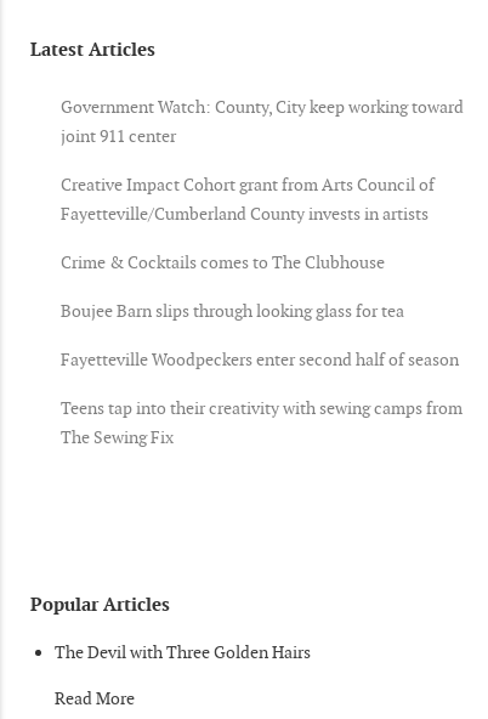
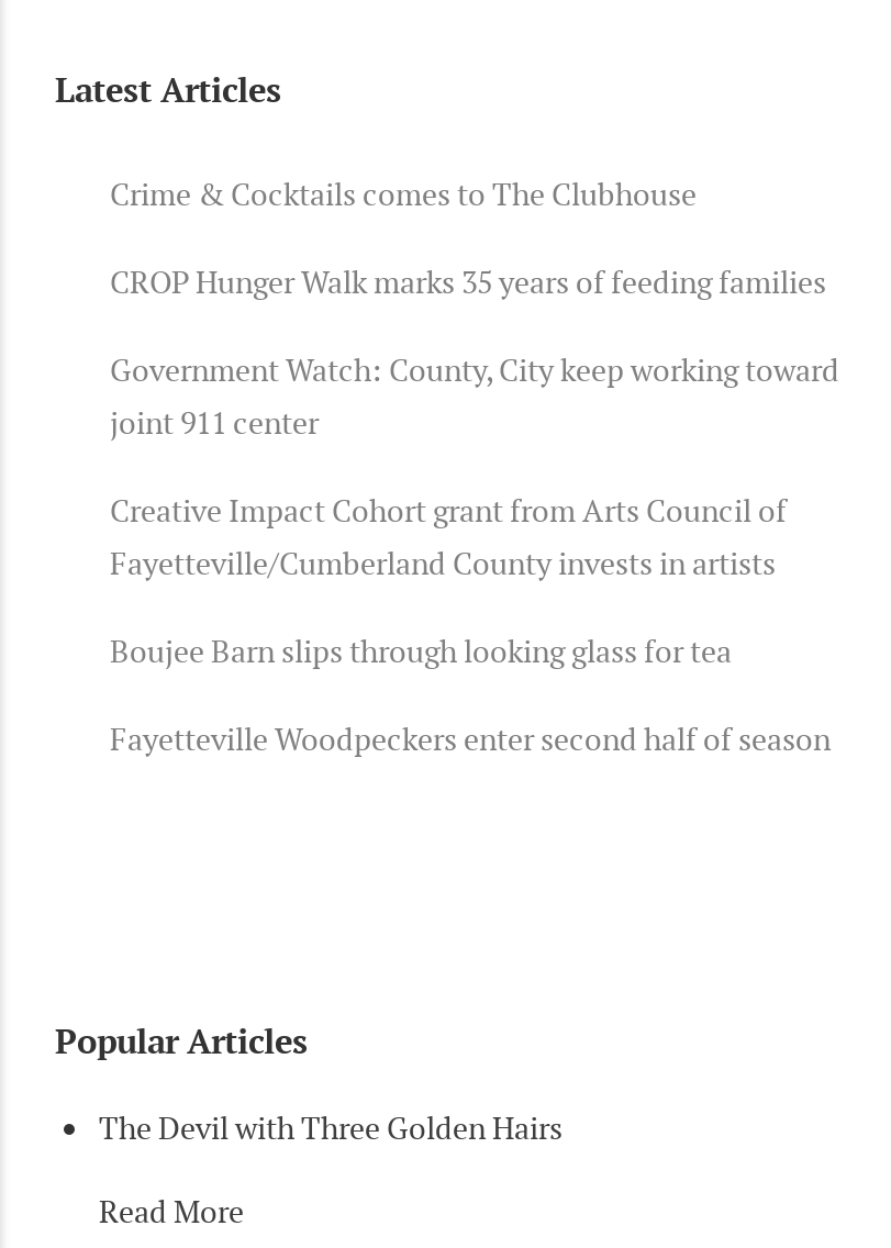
+ CROP Hunger Walk marks 35 years of feeding families

moved down: Government Watch: County, City keep working toward | joint 911 center | Creative Impact Cohort grant from Arts Council of | Fayetteville/Cumberland County invests in artists

moved up: Crime & Cocktails comes to The Clubhouse

moved down: Boujee Barn slips through looking glass for tea | Fayetteville Woodpeckers enter second half of season

- Teens tap into their creativity with sewing camps from
- The Sewing Fix
